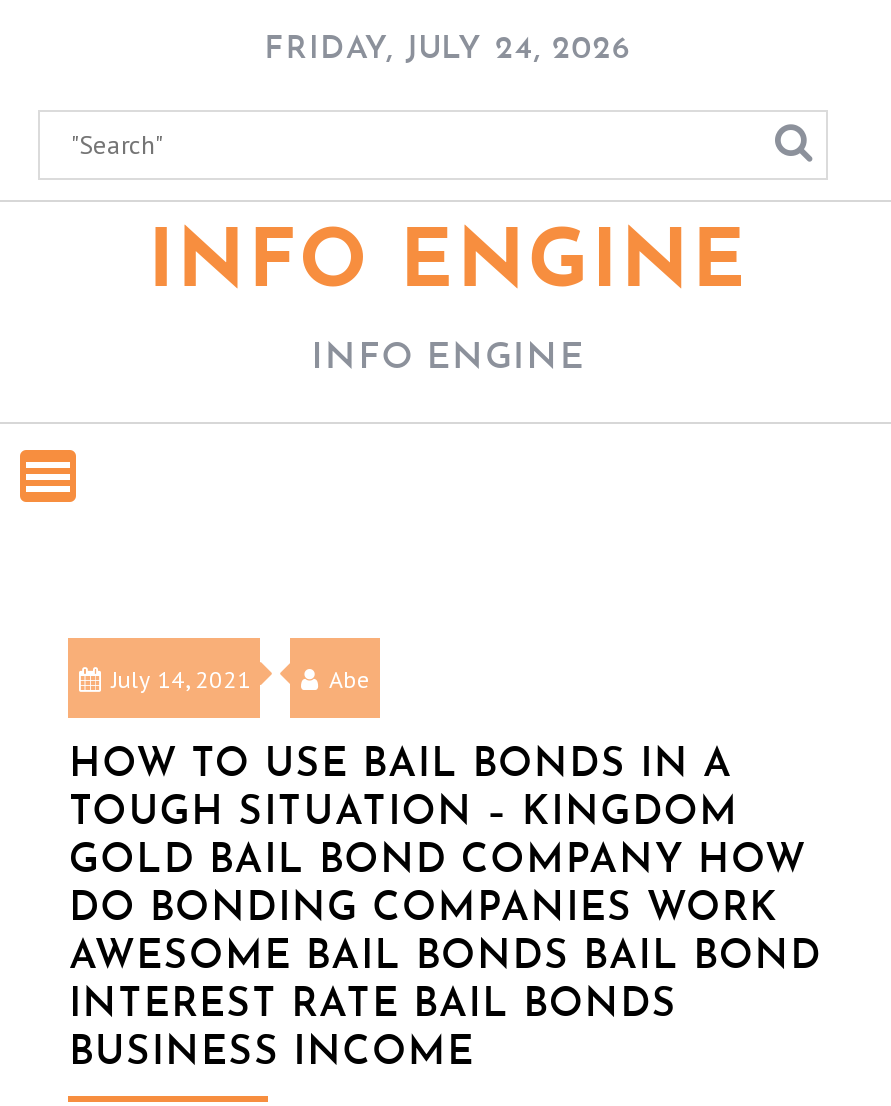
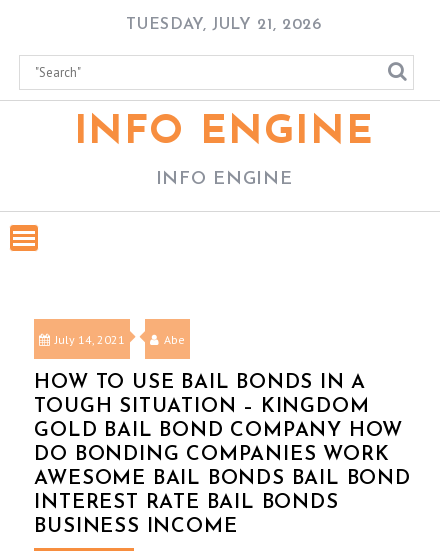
- FRIDAY, JULY 24, 2026
+ TUESDAY, JULY 21, 2026
